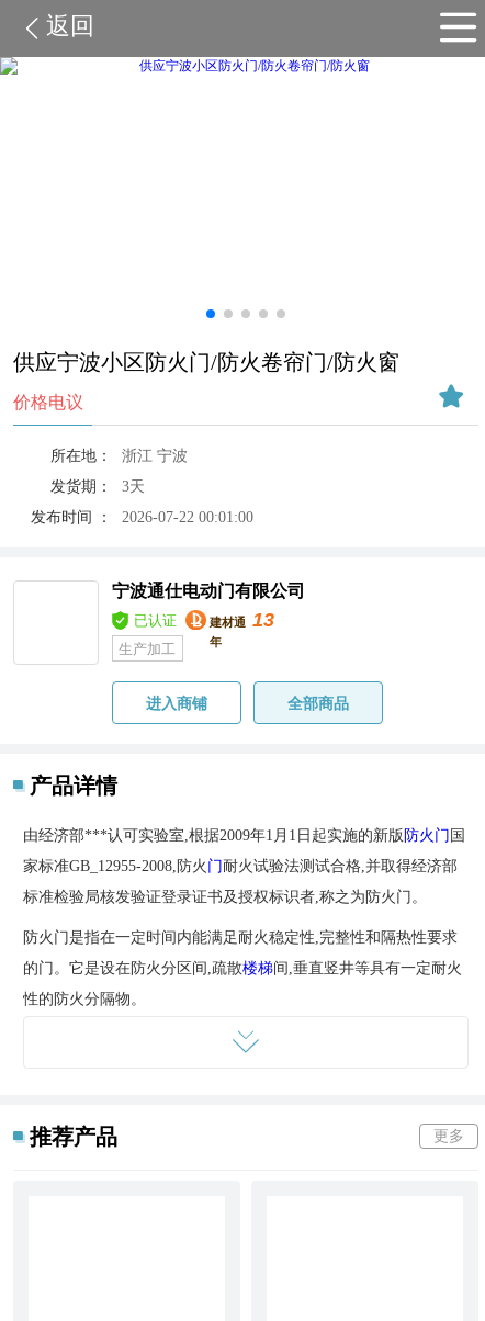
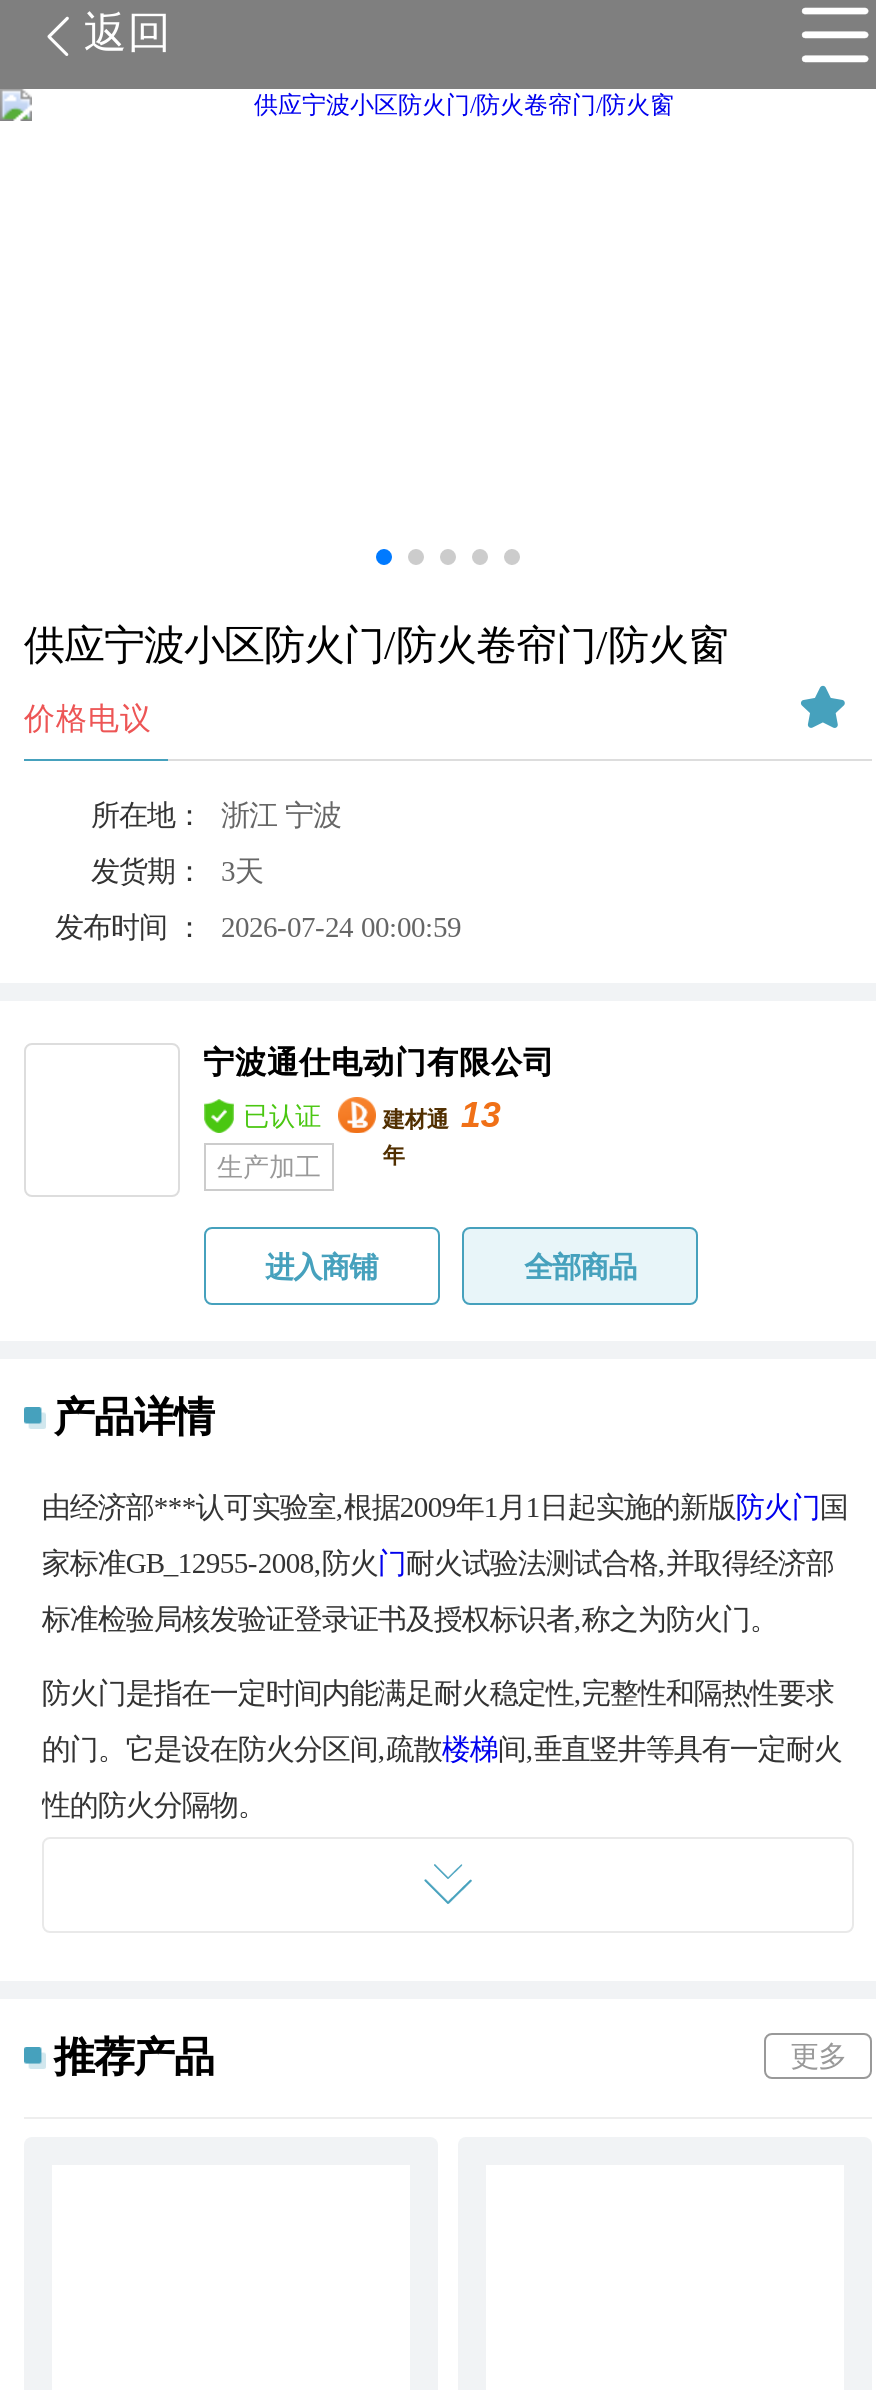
- 发布时间 ： 2026-07-22 00:01:00
+ 发布时间 ： 2026-07-24 00:00:59
